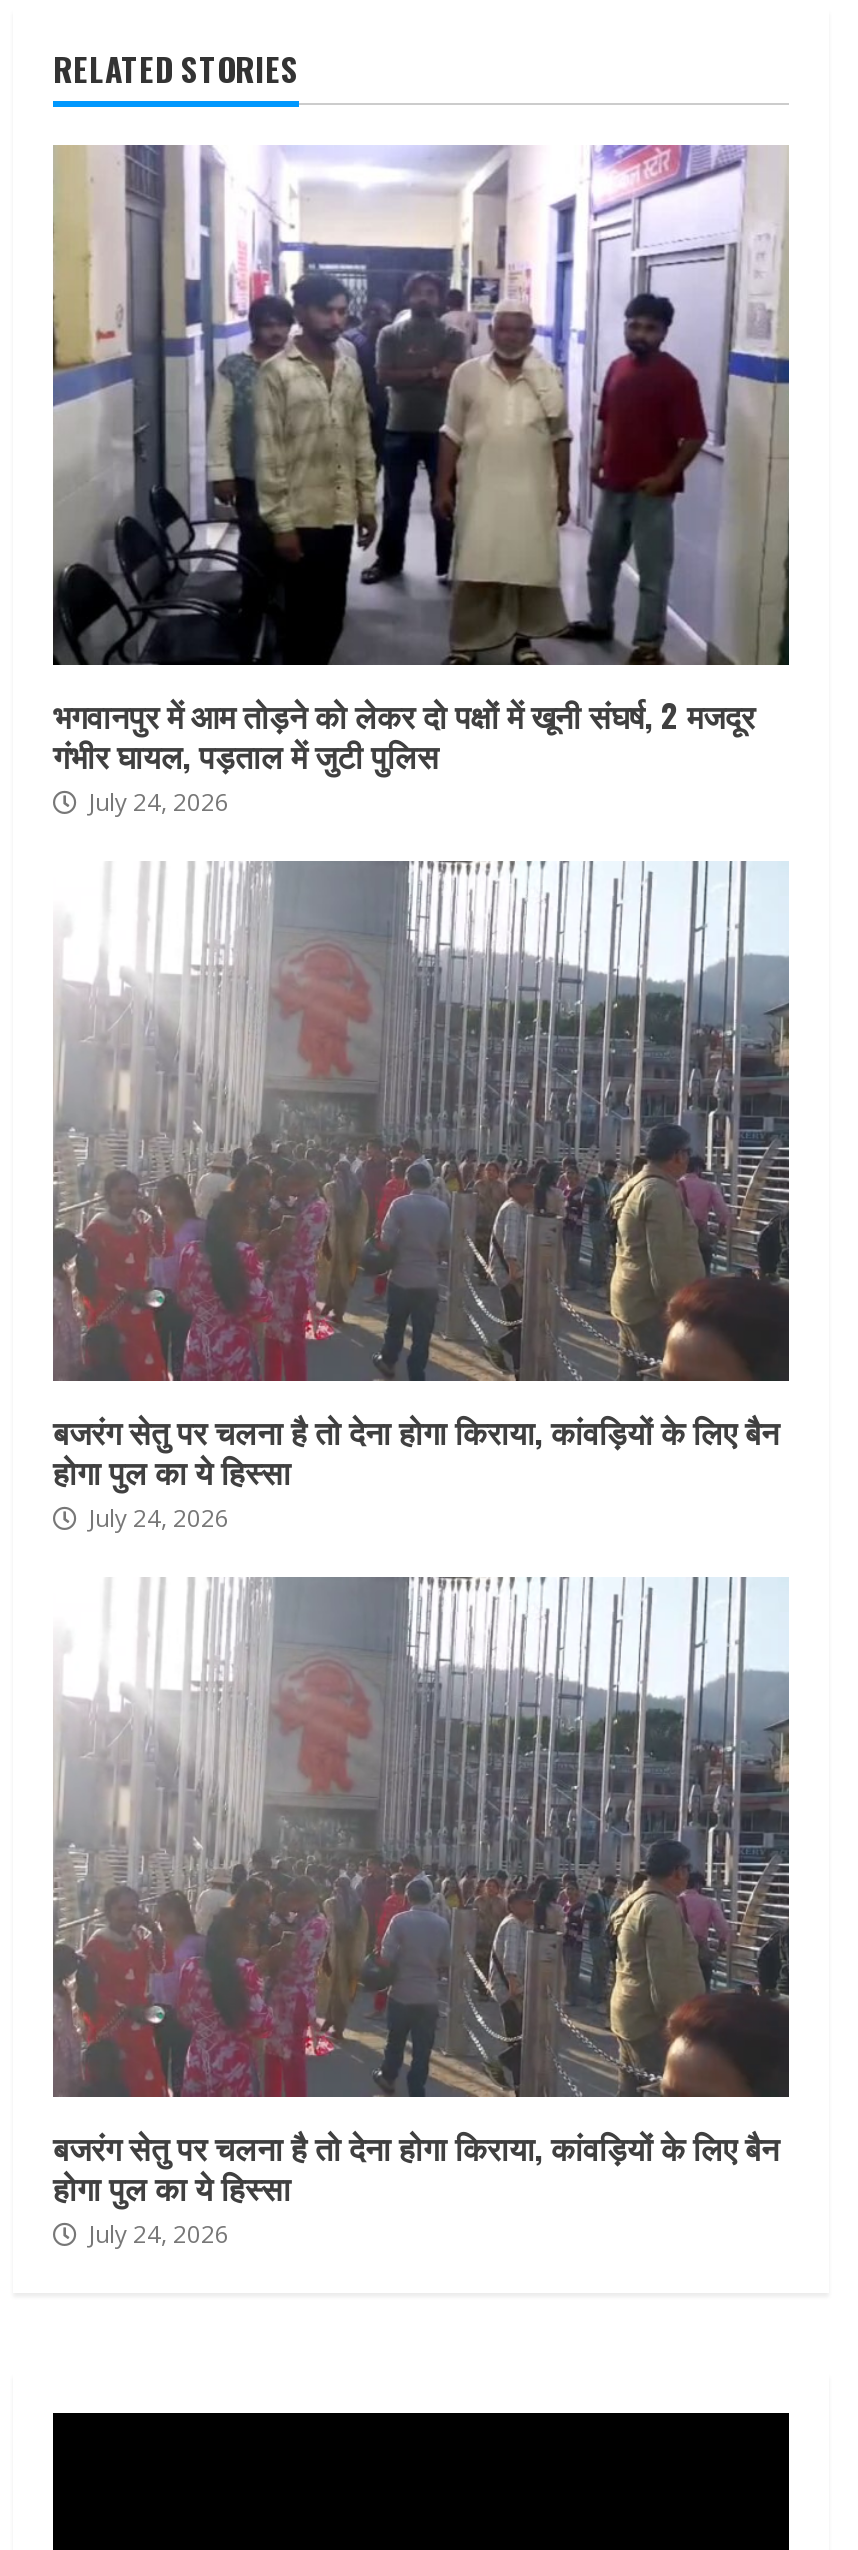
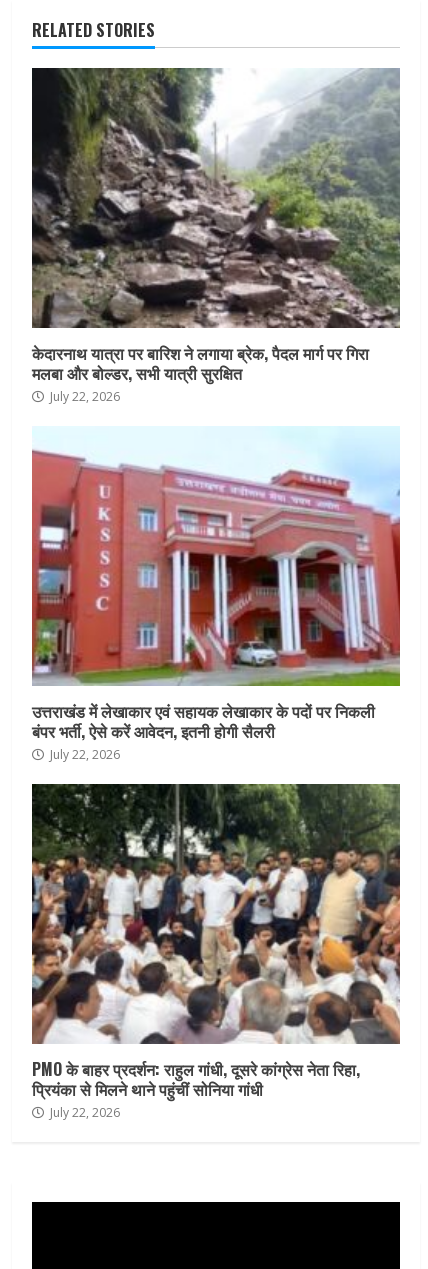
- [image]
- भगवानपुर में आम तोड़ने को लेकर दो पक्षों में खूनी संघर्ष, 2 मजदूर
- गंभीर घायल, पड़ताल में जुटी पुलिस
- July 24, 2026
+ [image]
+ केदारनाथ यात्रा पर बारिश ने लगाया ब्रेक, पैदल मार्ग पर गिरा
+ मलबा और बोल्डर, सभी यात्री सुरक्षित
+ July 22, 2026

- [image]
- बजरंग सेतु पर चलना है तो देना होगा किराया, कांवड़ियों के लिए बैन
- होगा पुल का ये हिस्सा
- July 24, 2026
+ [image]
+ उत्तराखंड में लेखाकार एवं सहायक लेखाकार के पदों पर निकली
+ बंपर भर्ती, ऐसे करें आवेदन, इतनी होगी सैलरी
+ July 22, 2026

- [image]
- बजरंग सेतु पर चलना है तो देना होगा किराया, कांवड़ियों के लिए बैन
- होगा पुल का ये हिस्सा
- July 24, 2026
+ [image]
+ PMO के बाहर प्रदर्शन: राहुल गांधी, दूसरे कांग्रेस नेता रिहा,
+ प्रियंका से मिलने थाने पहुंचीं सोनिया गांधी
+ July 22, 2026
